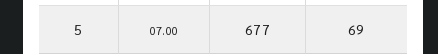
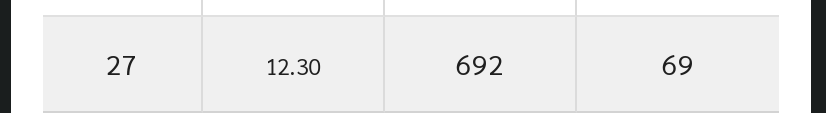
- 5
+ 27

- 07.00
+ 12.30

- 677
+ 692
